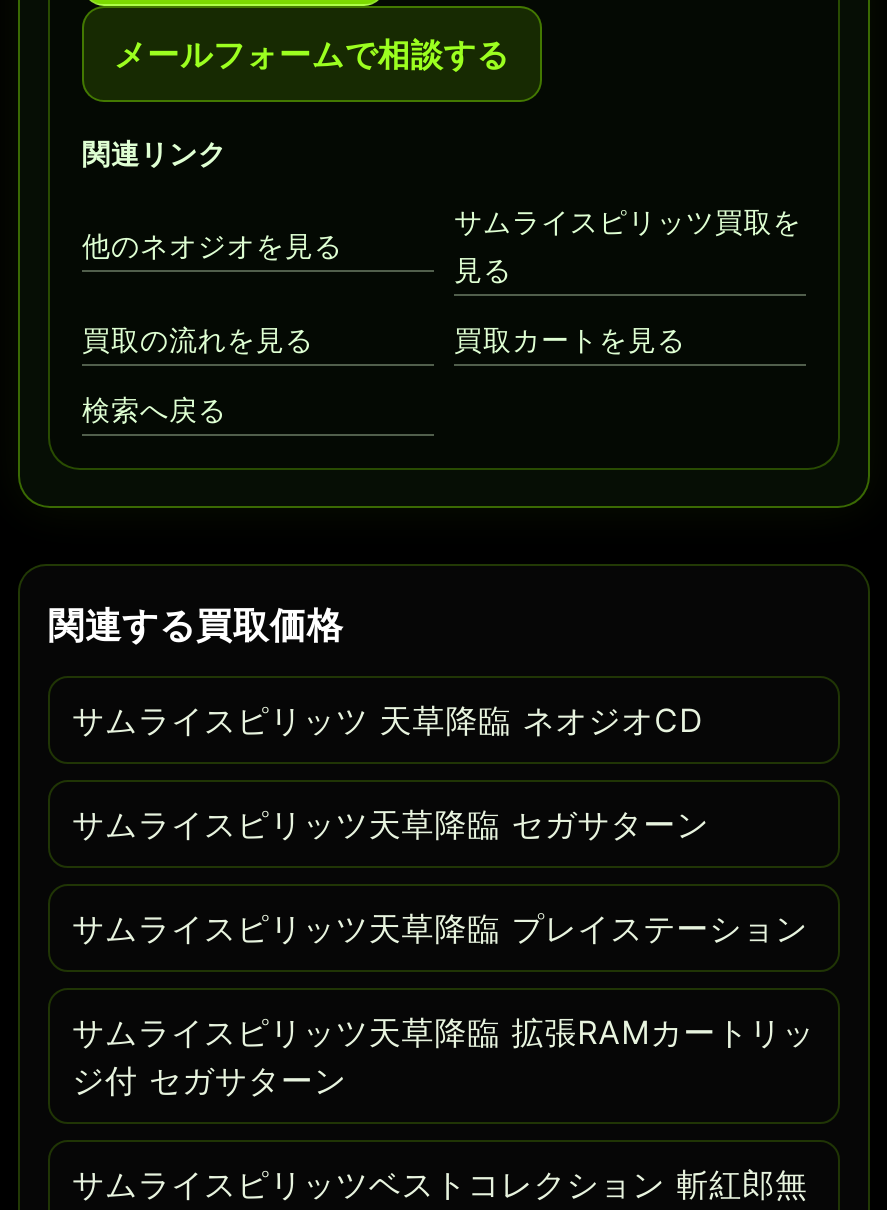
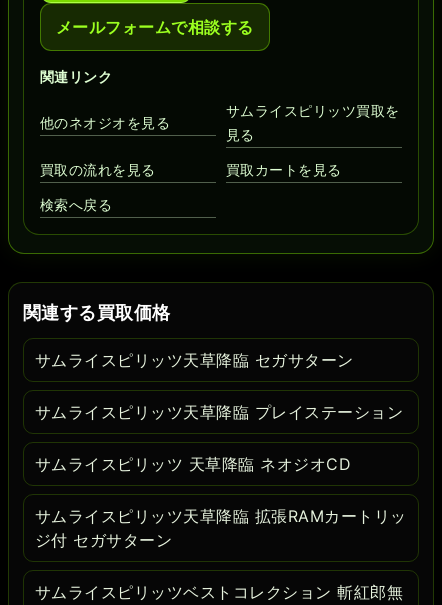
moved down: サムライスピリッツ 天草降臨 ネオジオCD

moved up: サムライスピリッツ天草降臨 セガサターン | サムライスピリッツ天草降臨 プレイステーション
